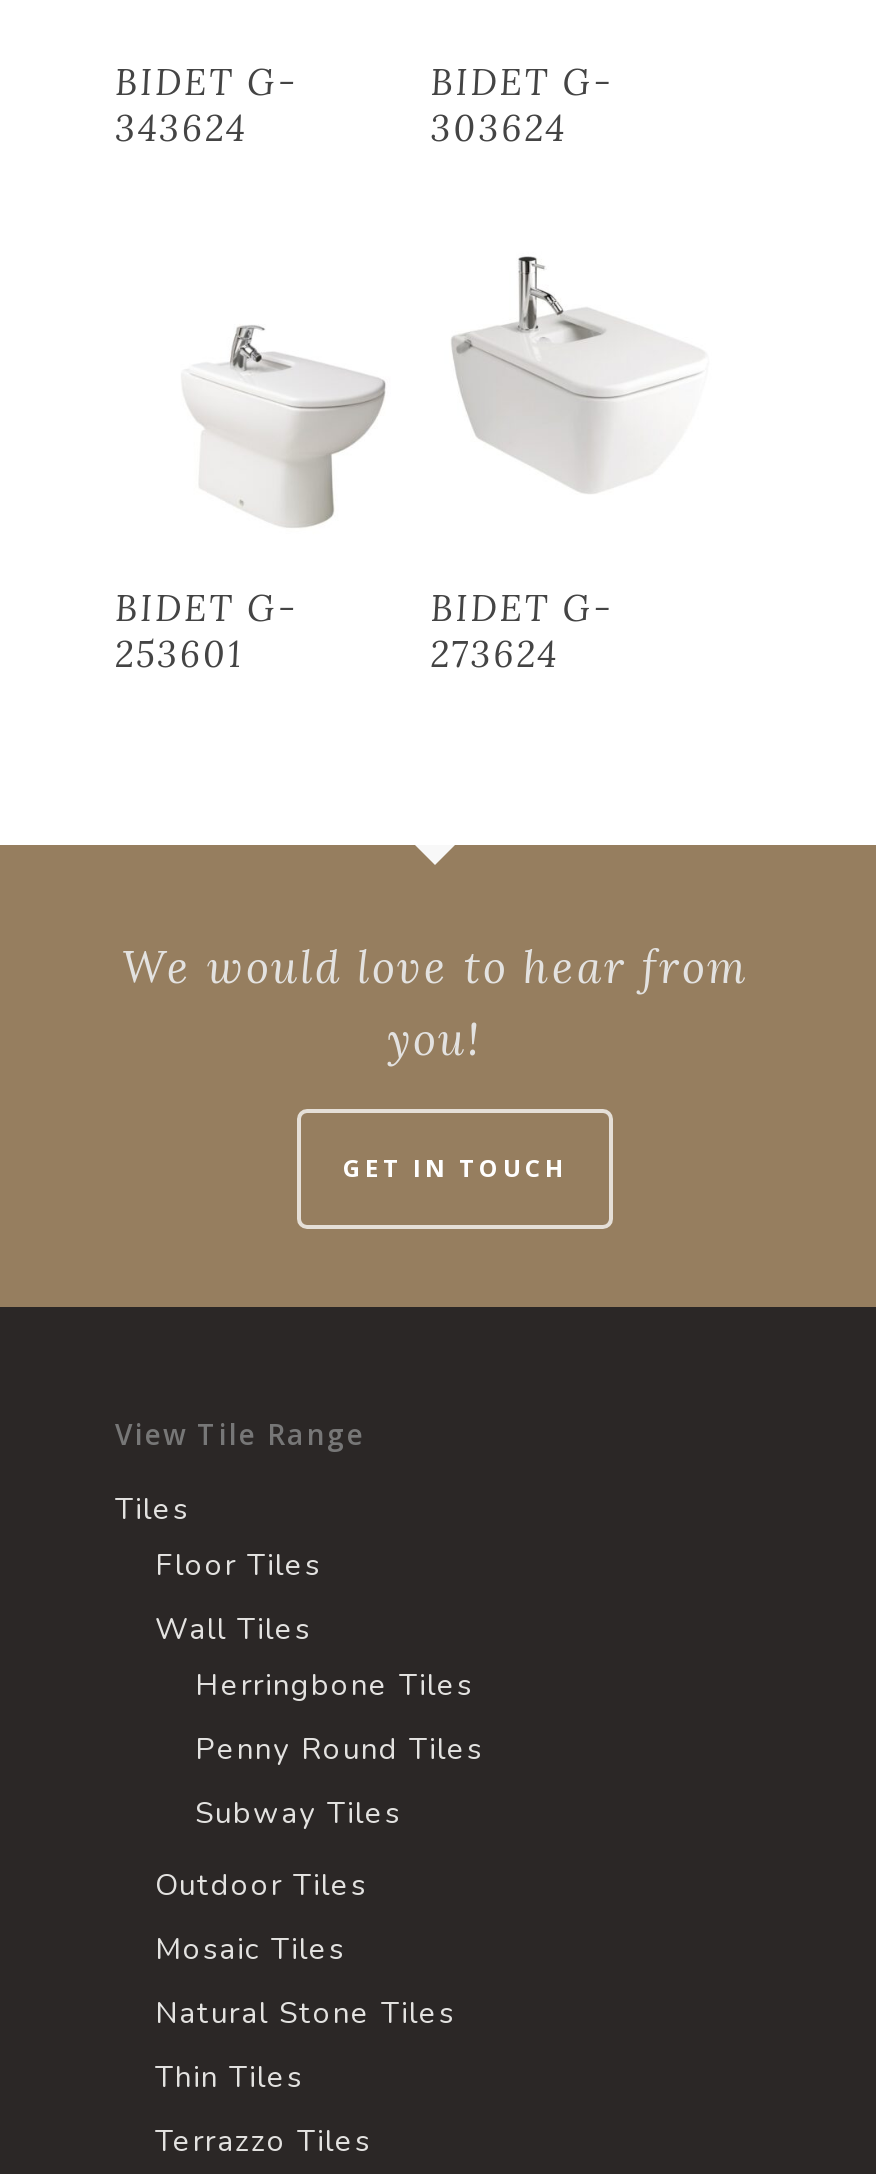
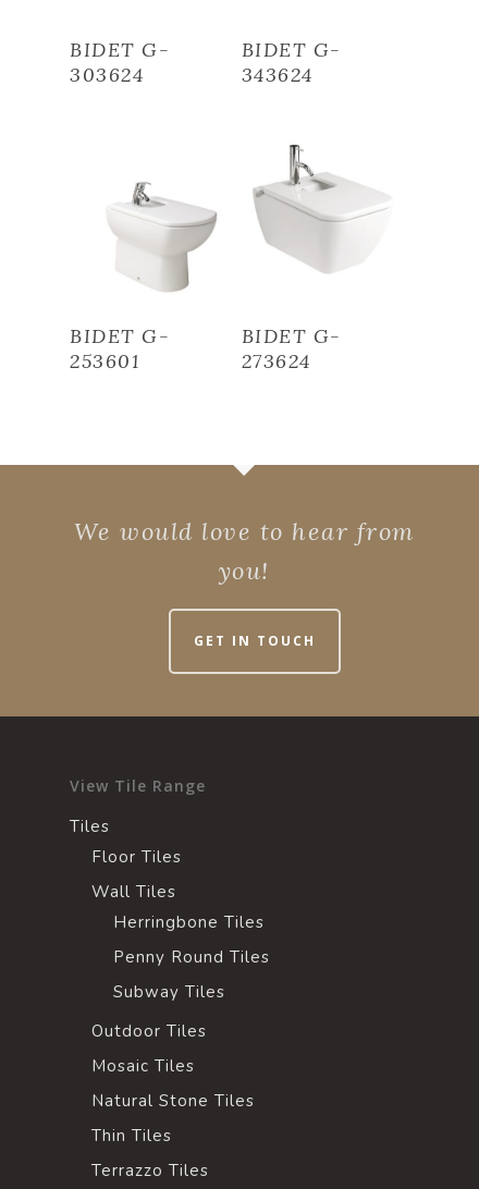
- 343624
+ 303624

- 303624
+ 343624
